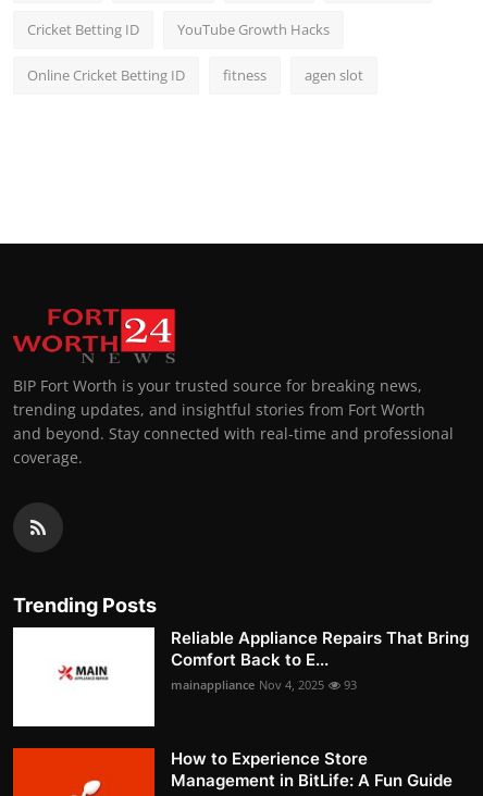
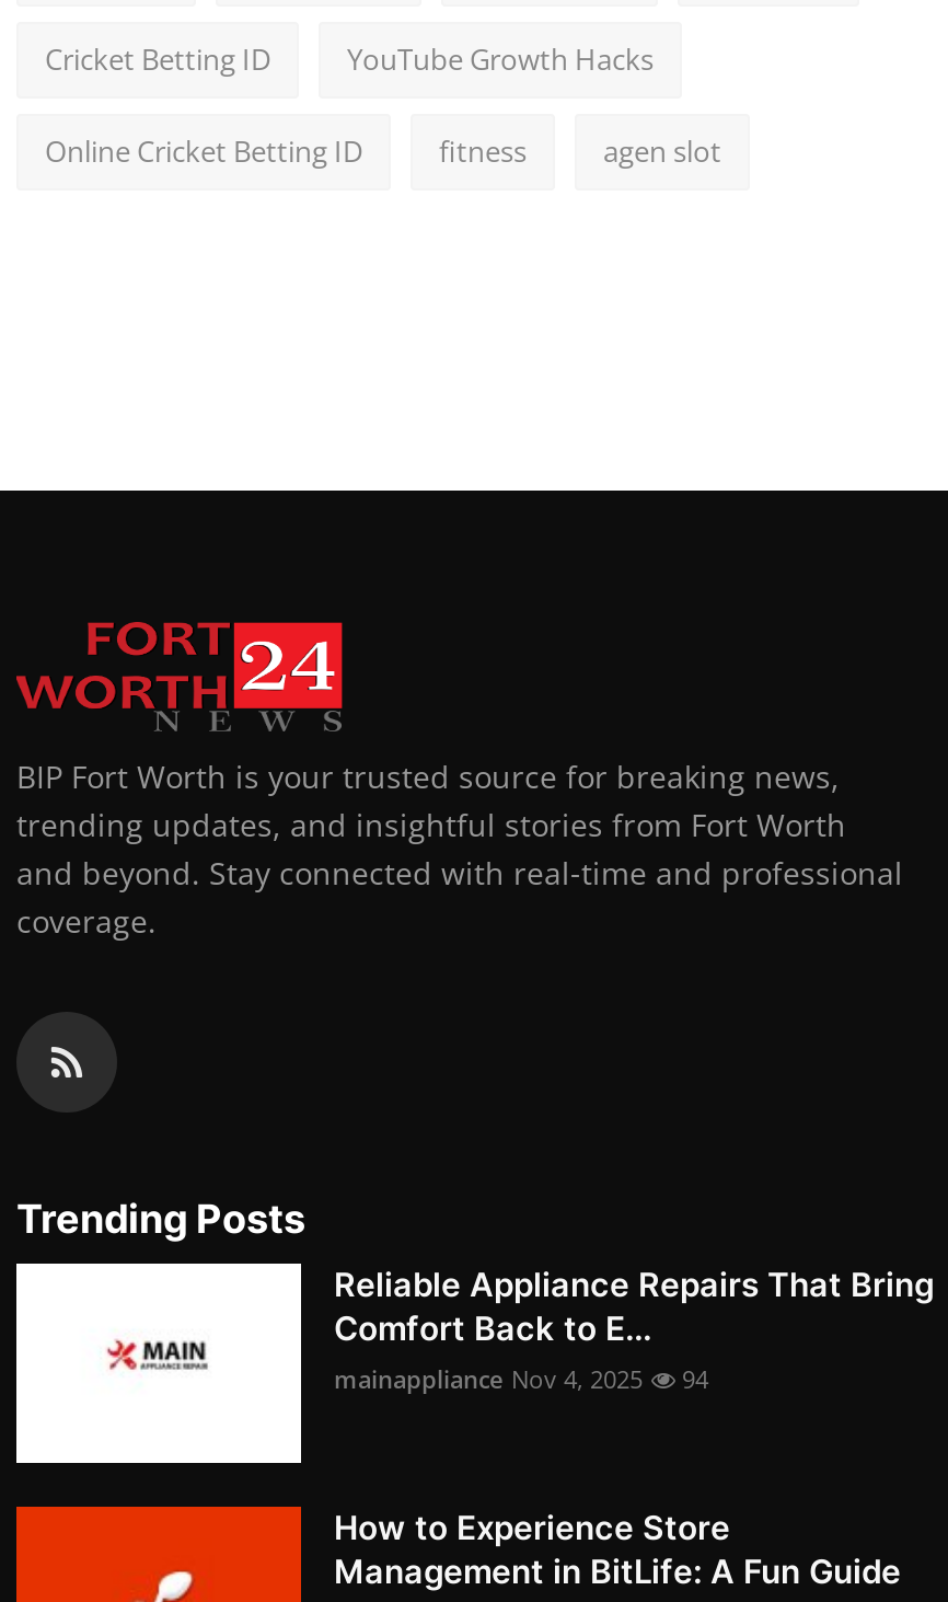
- mainappliance Nov 4, 2025 93
+ mainappliance Nov 4, 2025 94
